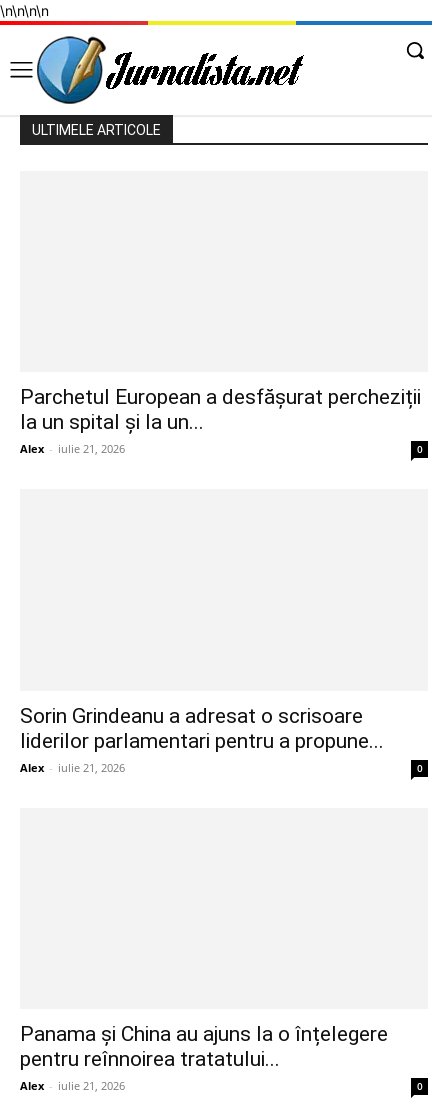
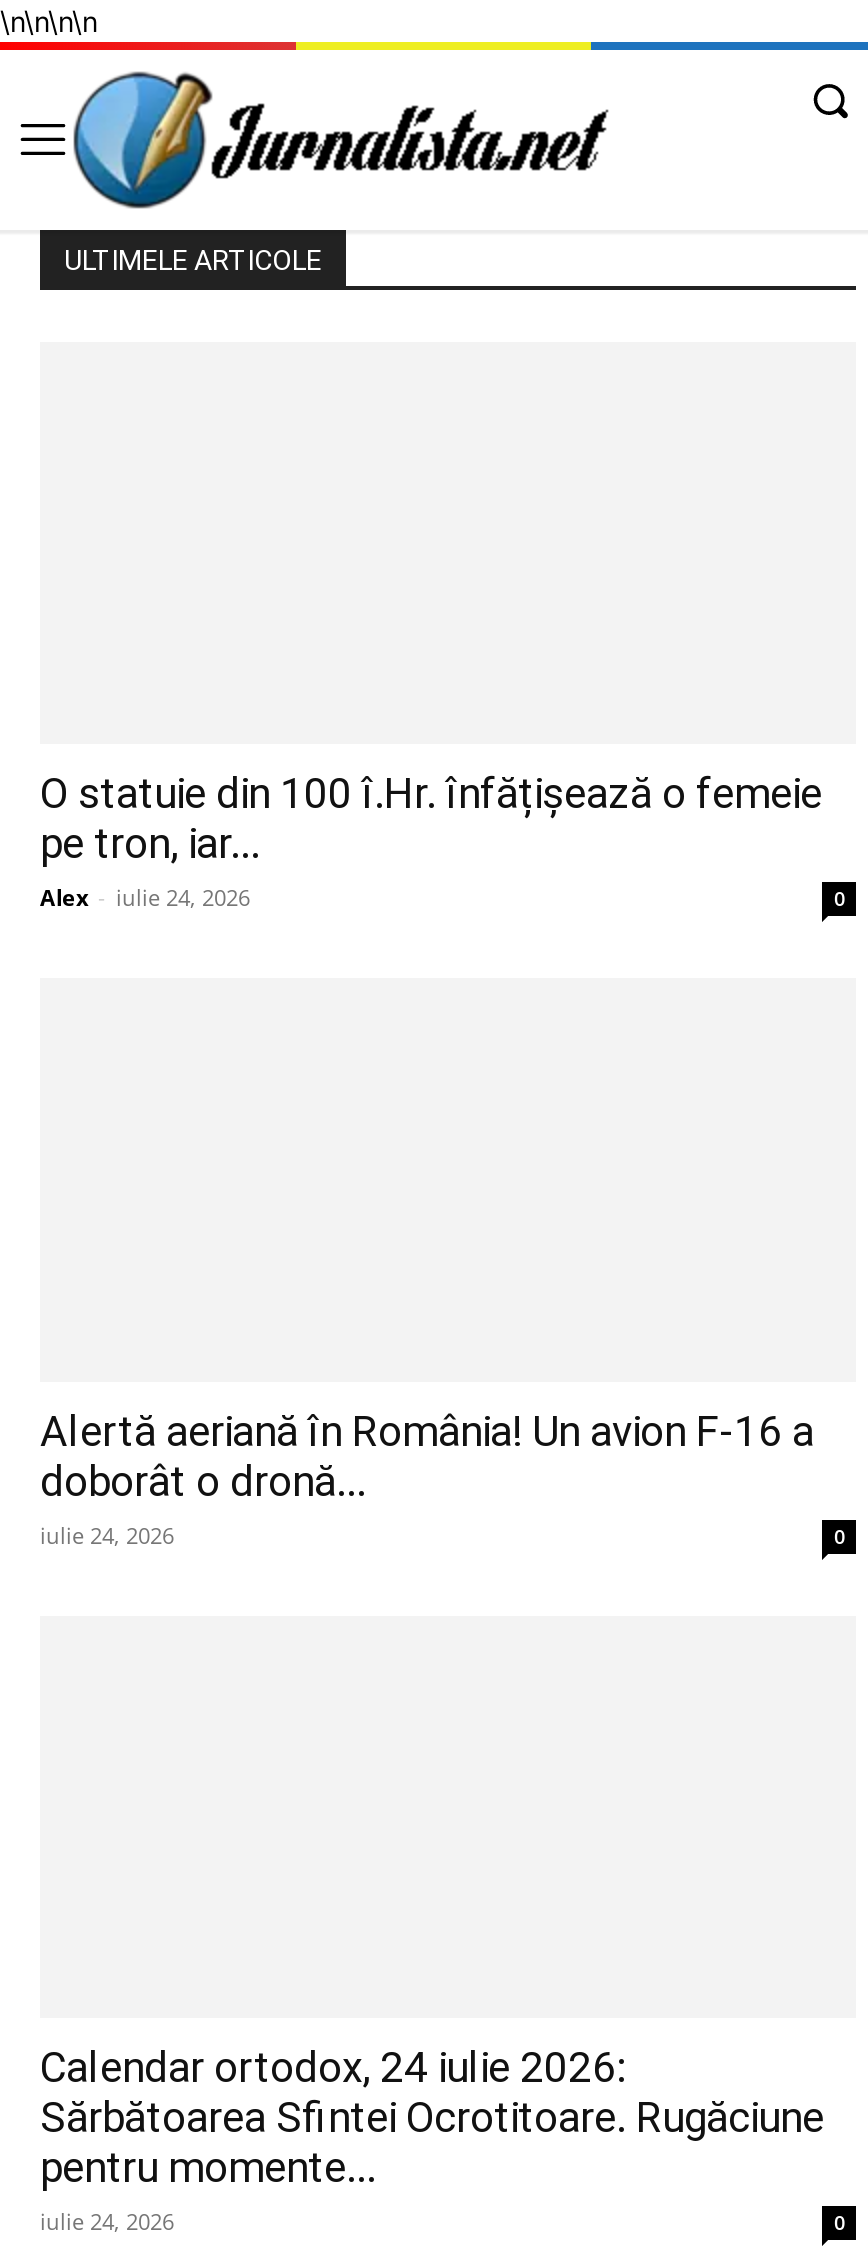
- Parchetul European a desfășurat percheziții
- la un spital și la un...
- Alex - iulie 21, 2026
+ O statuie din 100 î.Hr. înfățișează o femeie
+ pe tron, iar...
+ Alex - iulie 24, 2026

- Sorin Grindeanu a adresat o scrisoare
- liderilor parlamentari pentru a propune...
- Alex - iulie 21, 2026
+ Alertă aeriană în România! Un avion F-16 a
+ doborât o dronă...
+ iulie 24, 2026

- Panama și China au ajuns la o înțelegere
- pentru reînnoirea tratatului...
- Alex - iulie 21, 2026
+ Calendar ortodox, 24 iulie 2026:
+ Sărbătoarea Sfintei Ocrotitoare. Rugăciune
+ pentru momente...
+ iulie 24, 2026
